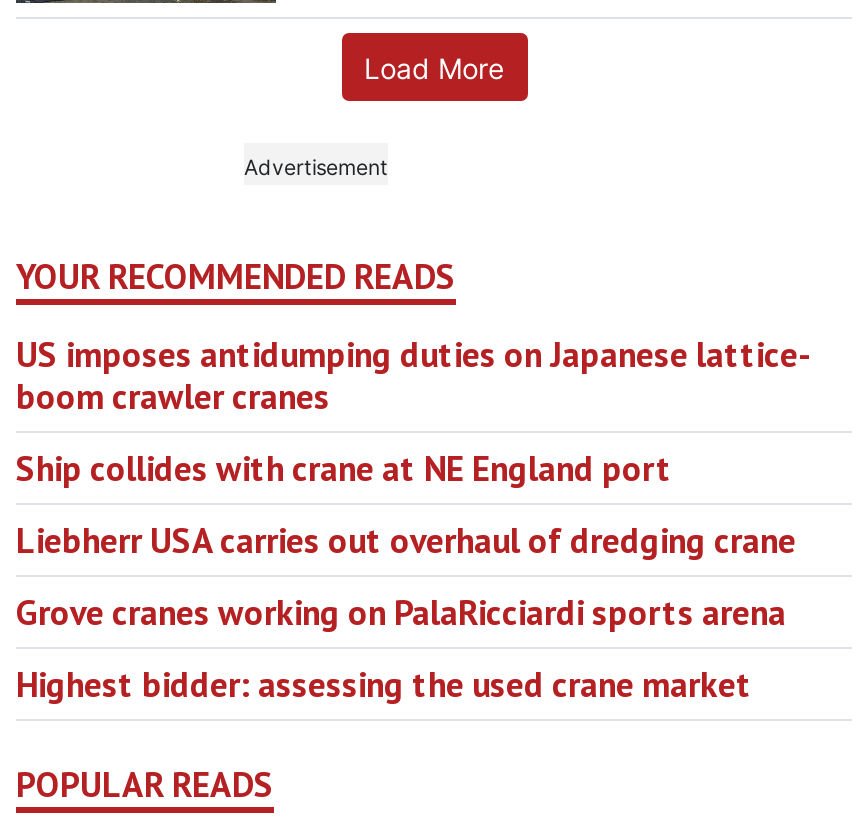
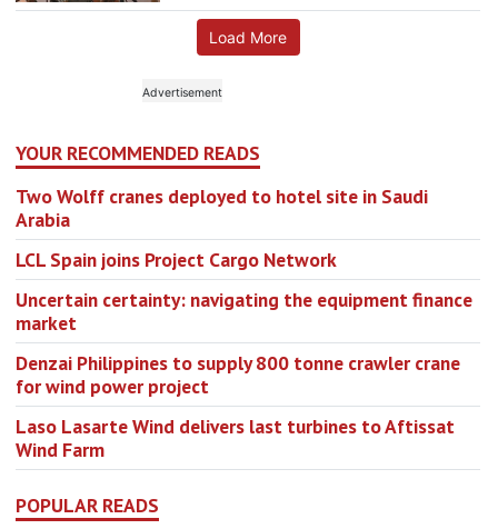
- US imposes antidumping duties on Japanese lattice-
- boom crawler cranes
+ Two Wolff cranes deployed to hotel site in Saudi
+ Arabia

- Ship collides with crane at NE England port
+ LCL Spain joins Project Cargo Network

- Liebherr USA carries out overhaul of dredging crane
+ Uncertain certainty: navigating the equipment finance
+ market

- Grove cranes working on PalaRicciardi sports arena
+ Denzai Philippines to supply 800 tonne crawler crane
+ for wind power project

- Highest bidder: assessing the used crane market
+ Laso Lasarte Wind delivers last turbines to Aftissat
+ Wind Farm
